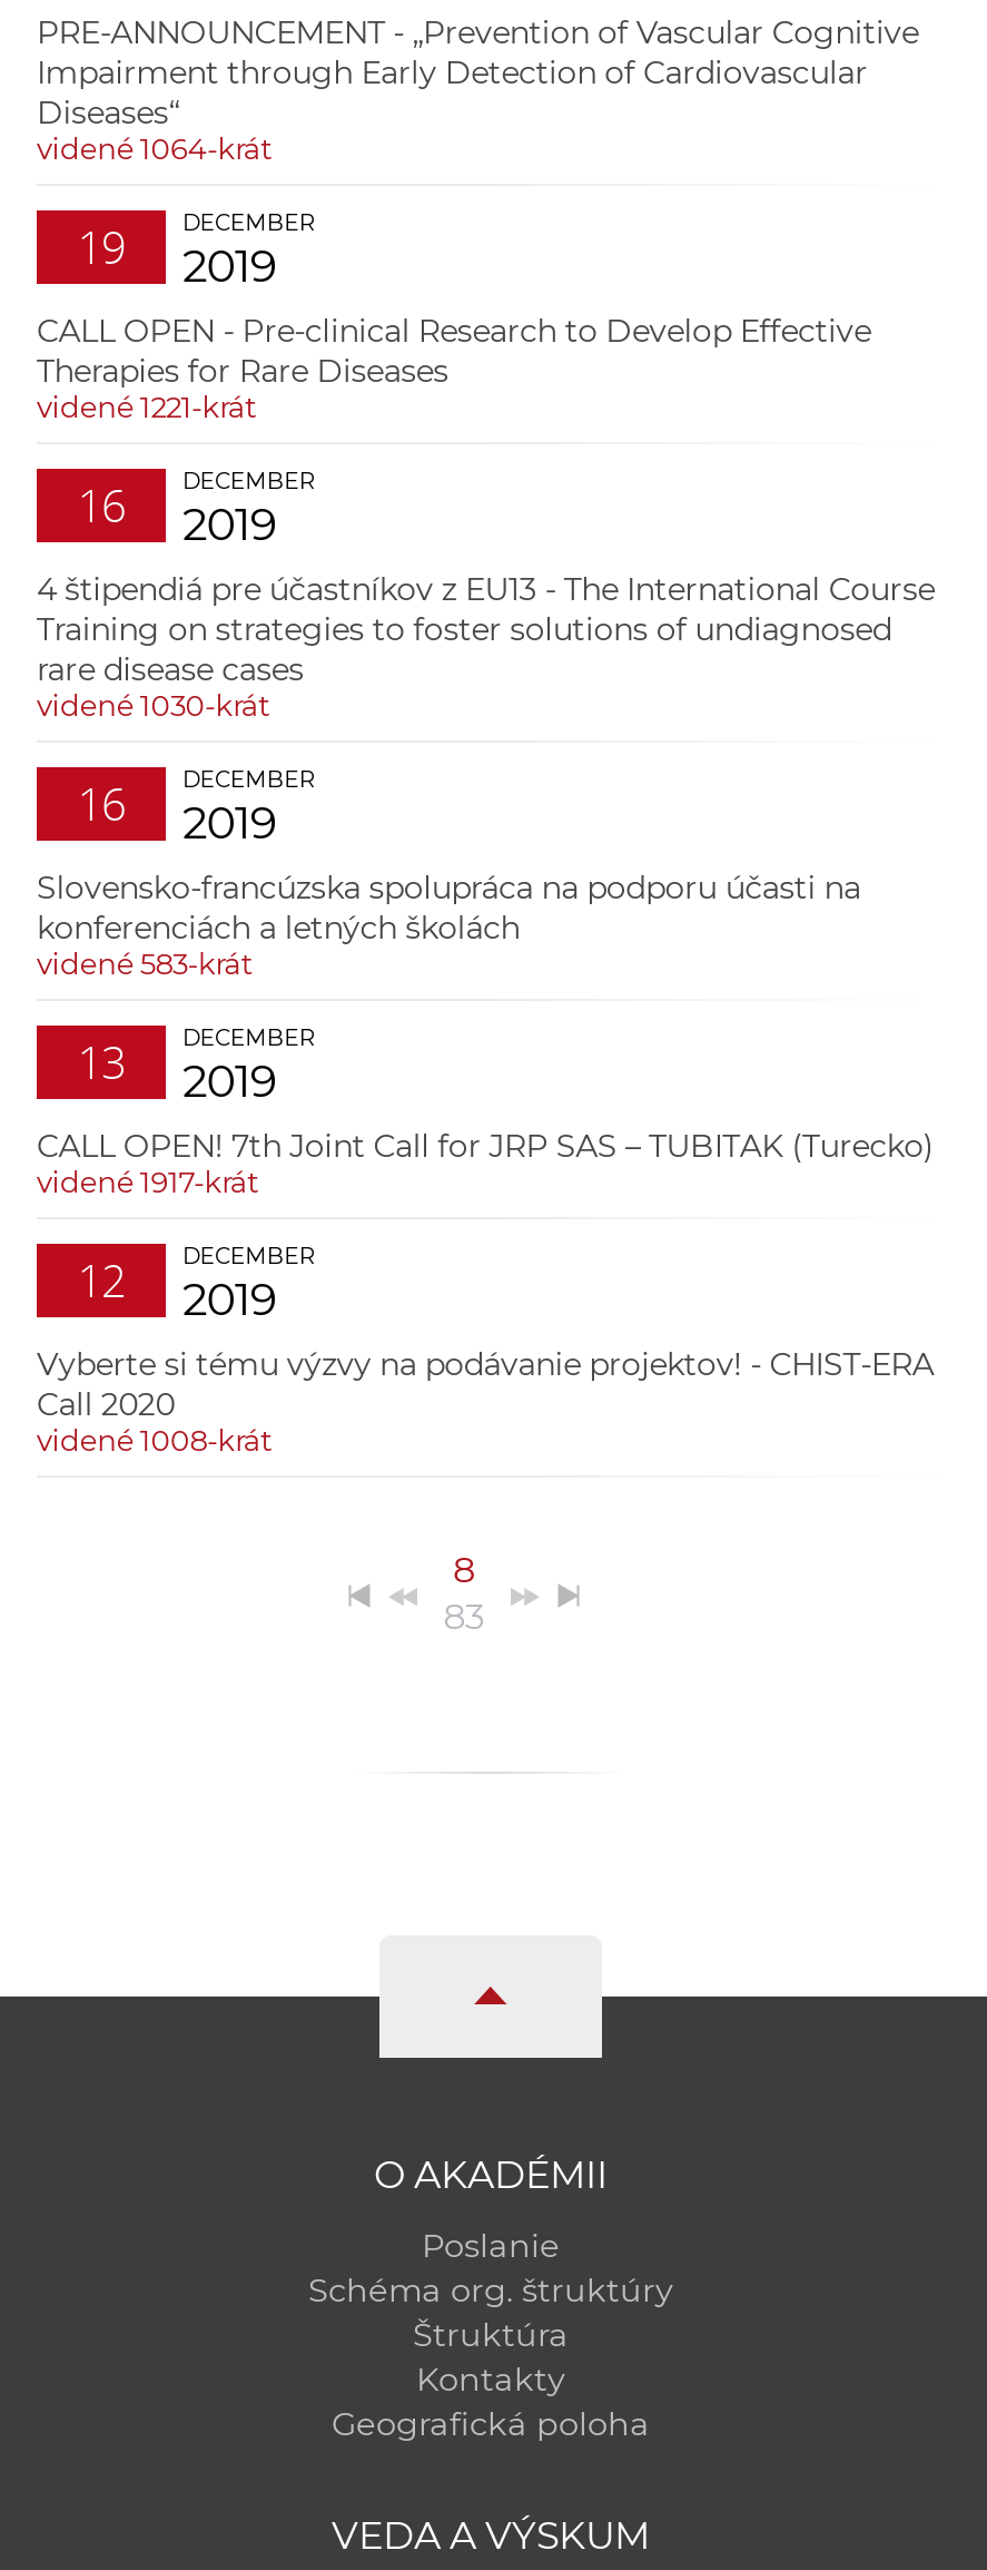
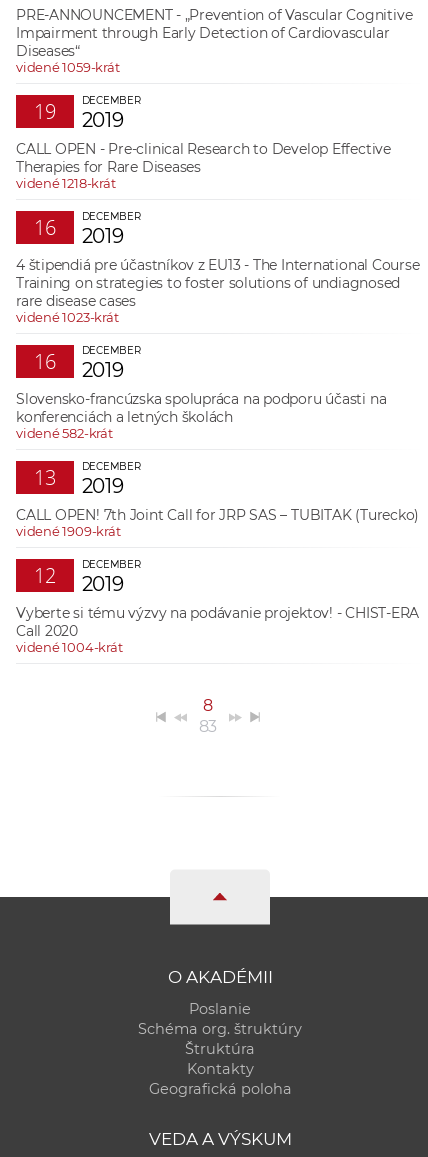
- videné 1064-krát
+ videné 1059-krát

- videné 1221-krát
+ videné 1218-krát

- videné 1030-krát
+ videné 1023-krát

- videné 583-krát
+ videné 582-krát

- videné 1917-krát
+ videné 1909-krát

- videné 1008-krát
+ videné 1004-krát
